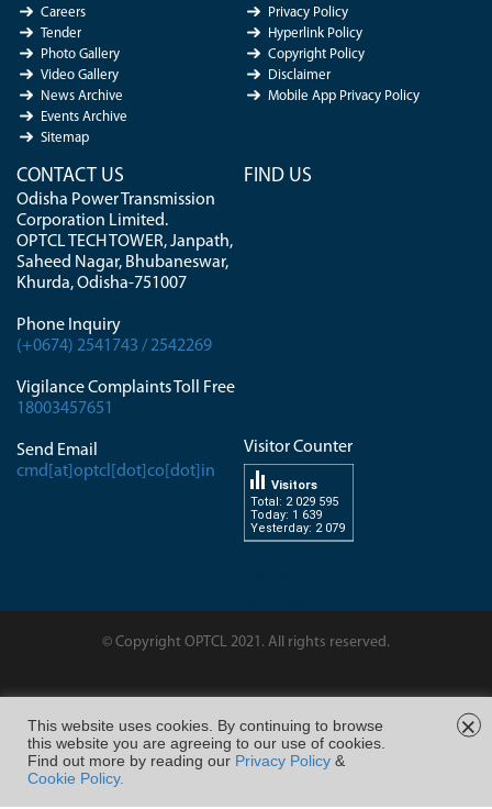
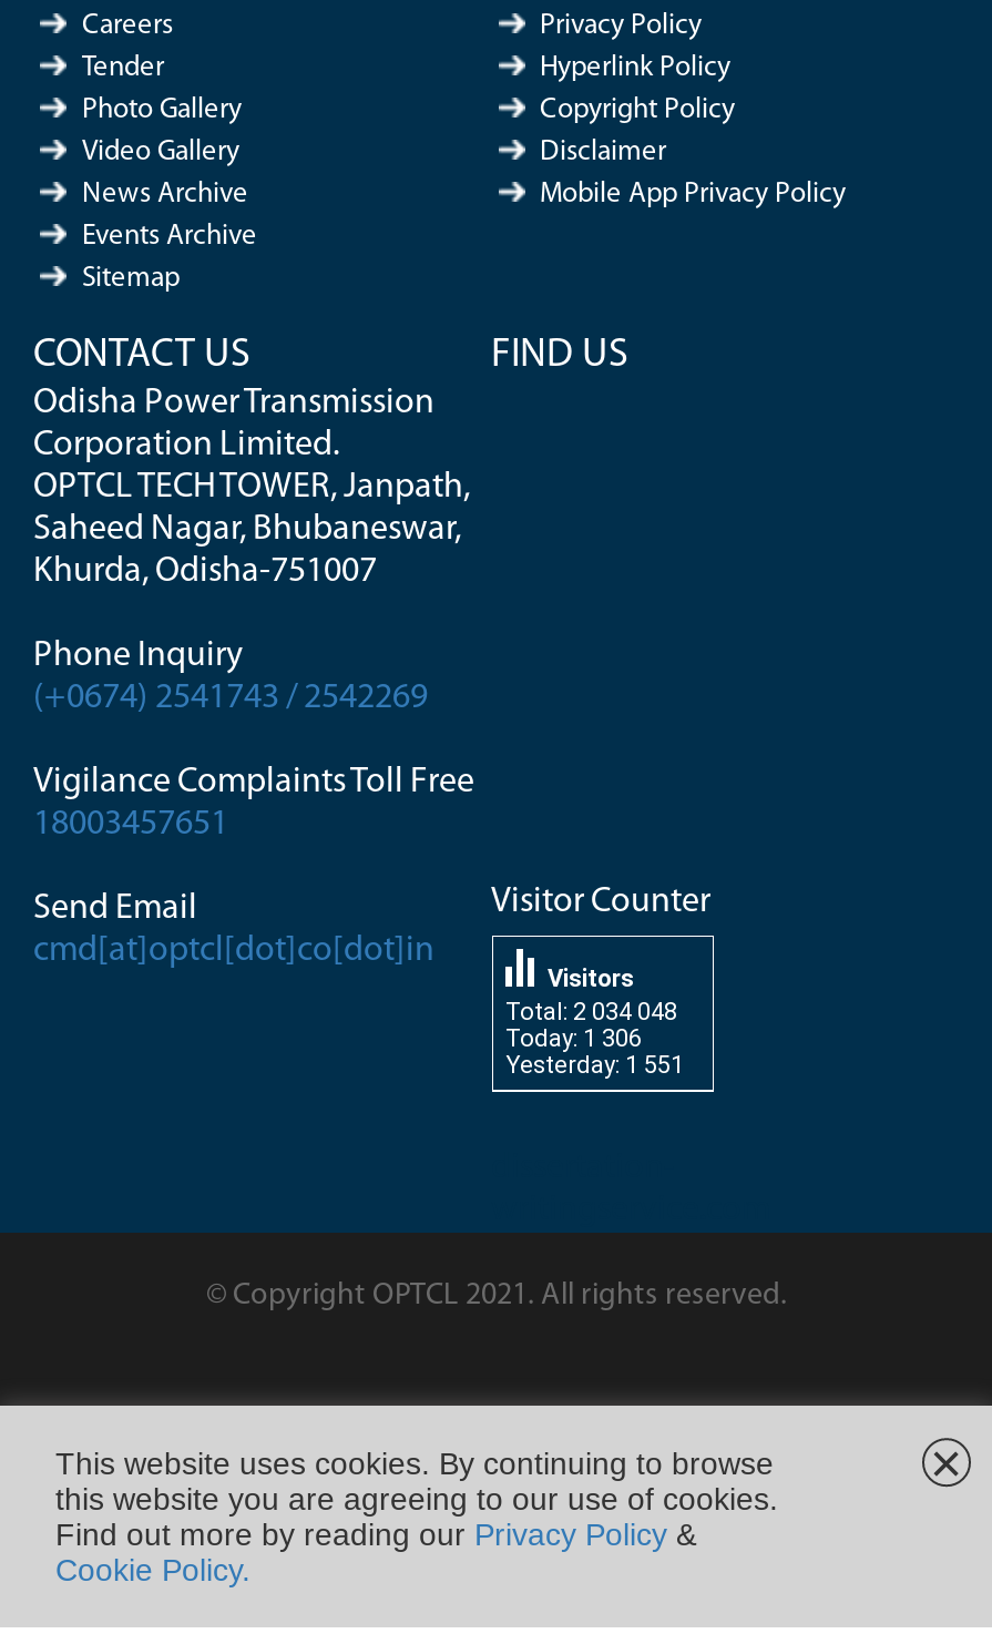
- Total: 2 029 595
+ Total: 2 034 048

- Today: 1 639
+ Today: 1 306

- Yesterday: 2 079
+ Yesterday: 1 551
